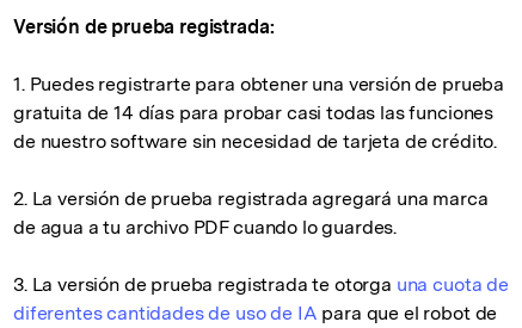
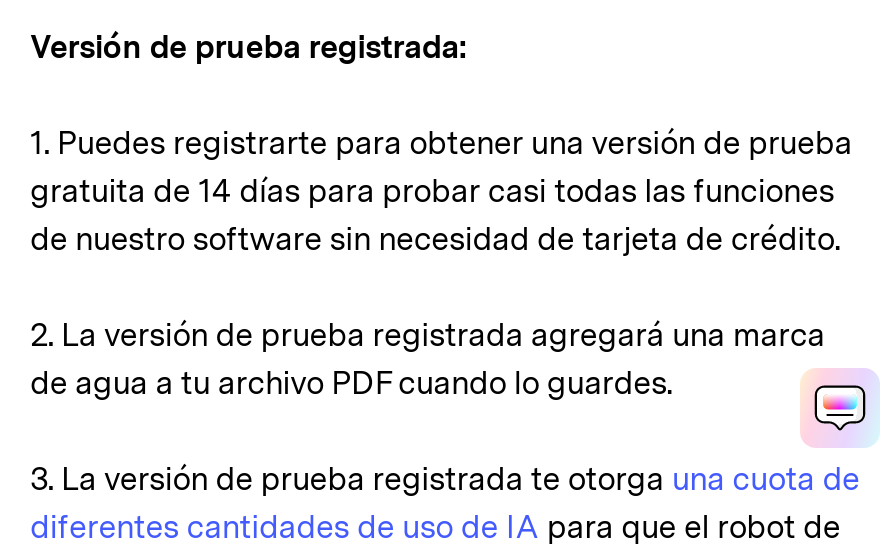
+ [image]
